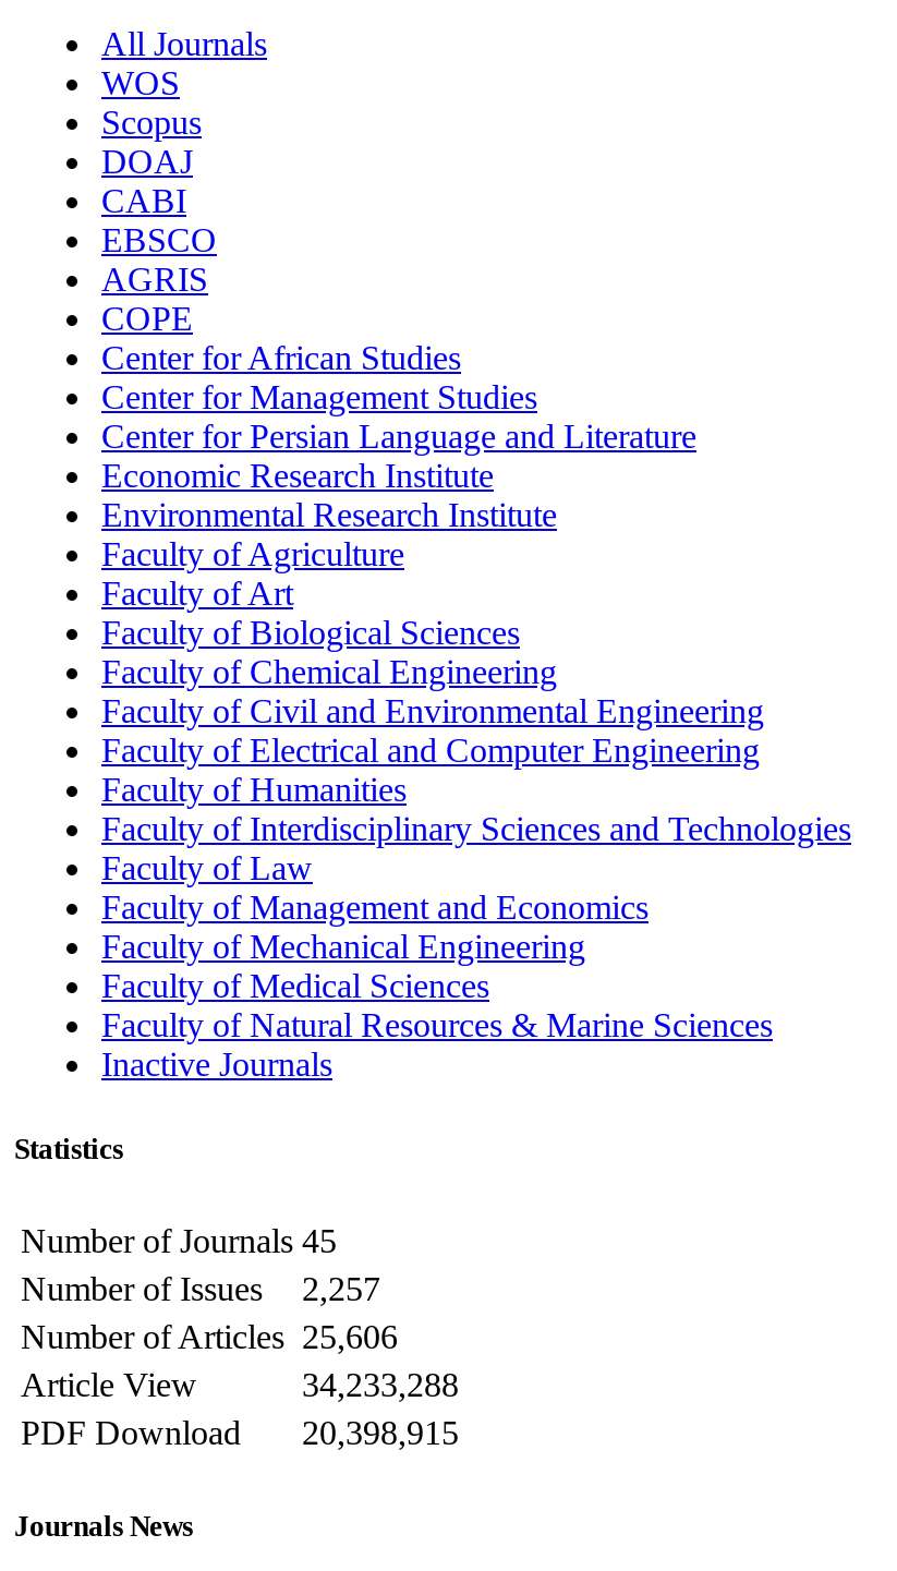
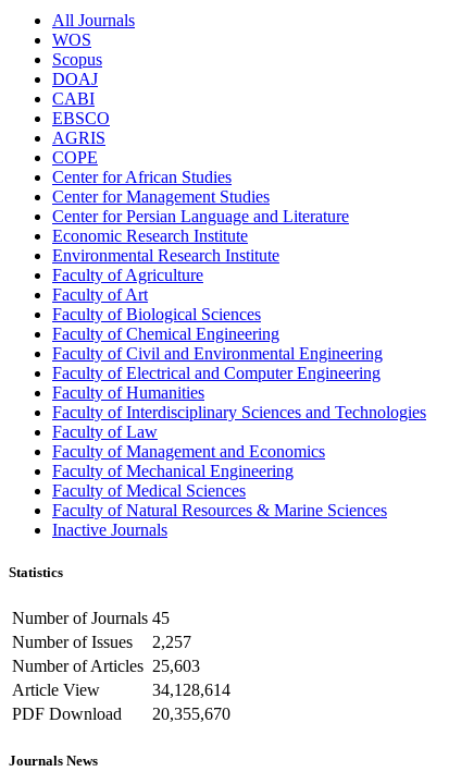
- Number of Articles 25,606
+ Number of Articles 25,603

- 34,233,288
+ 34,128,614

- PDF Download 20,398,915
+ PDF Download 20,355,670
